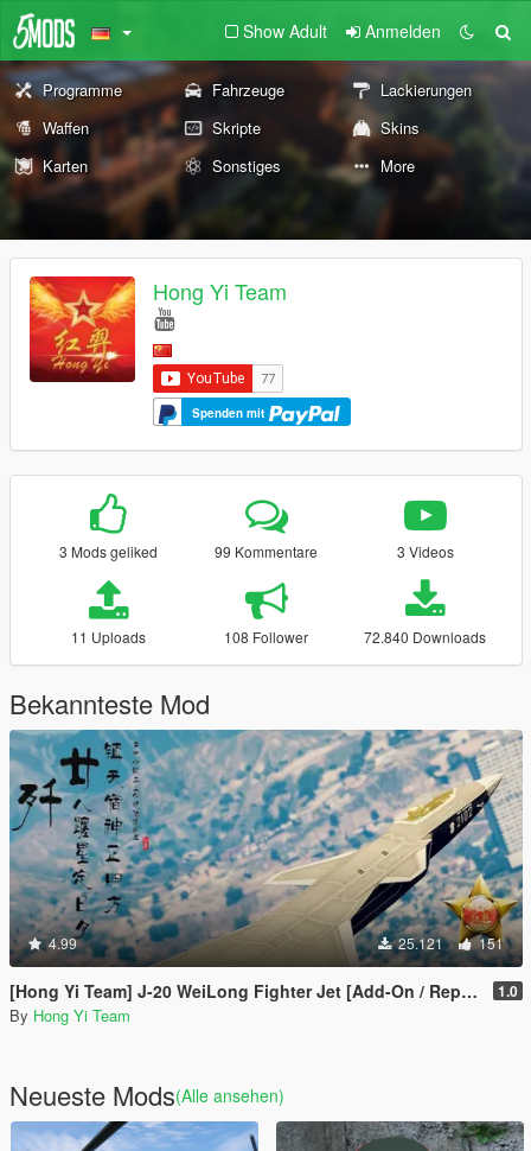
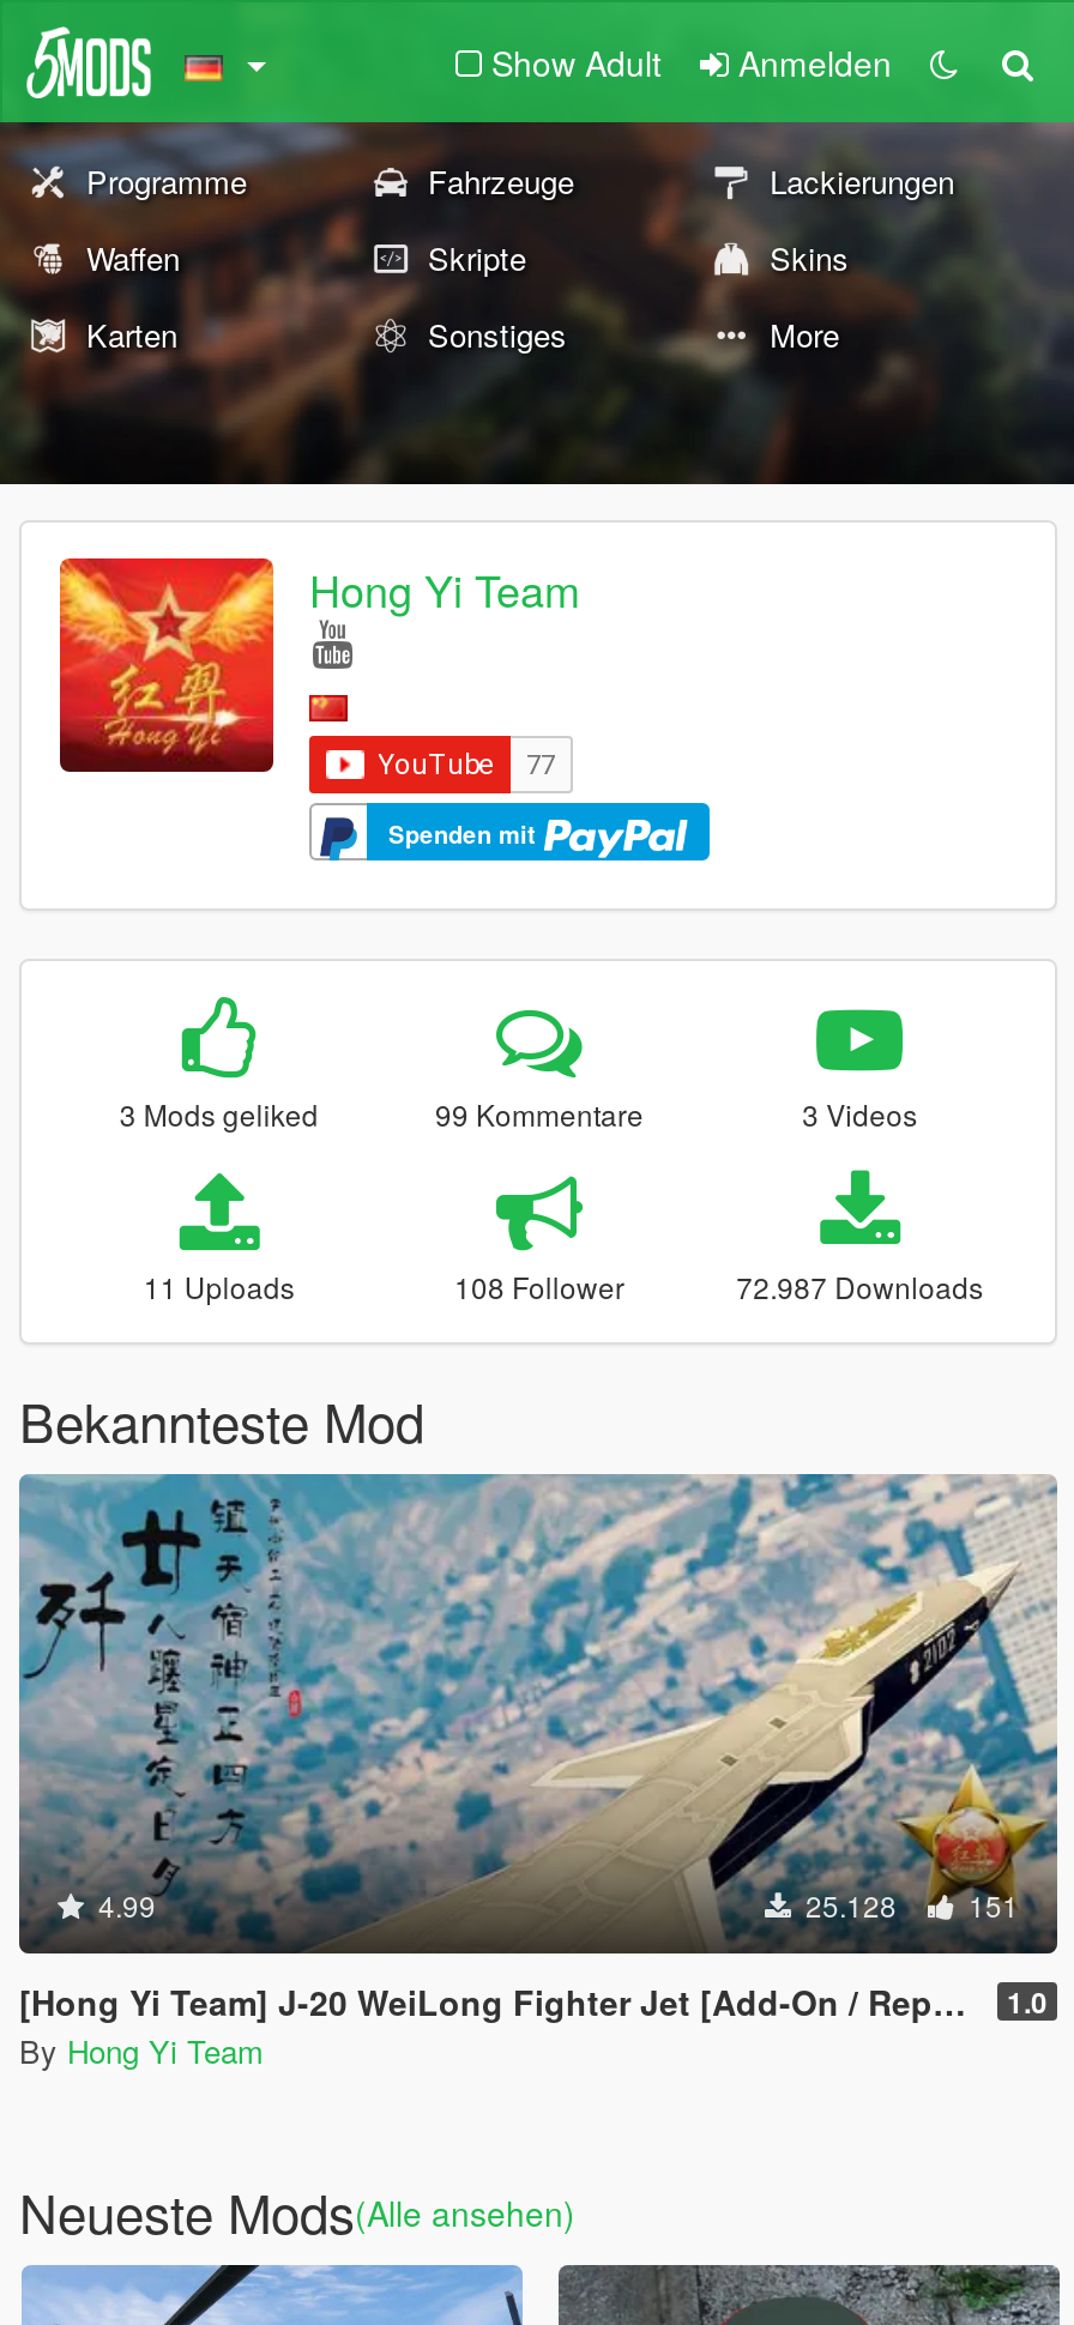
- 72.840 Downloads
+ 72.987 Downloads

- 25.121 151
+ 25.128 151
